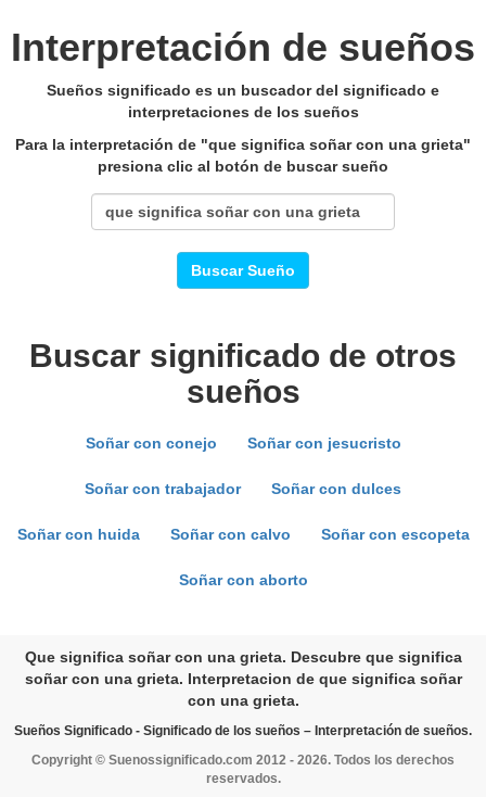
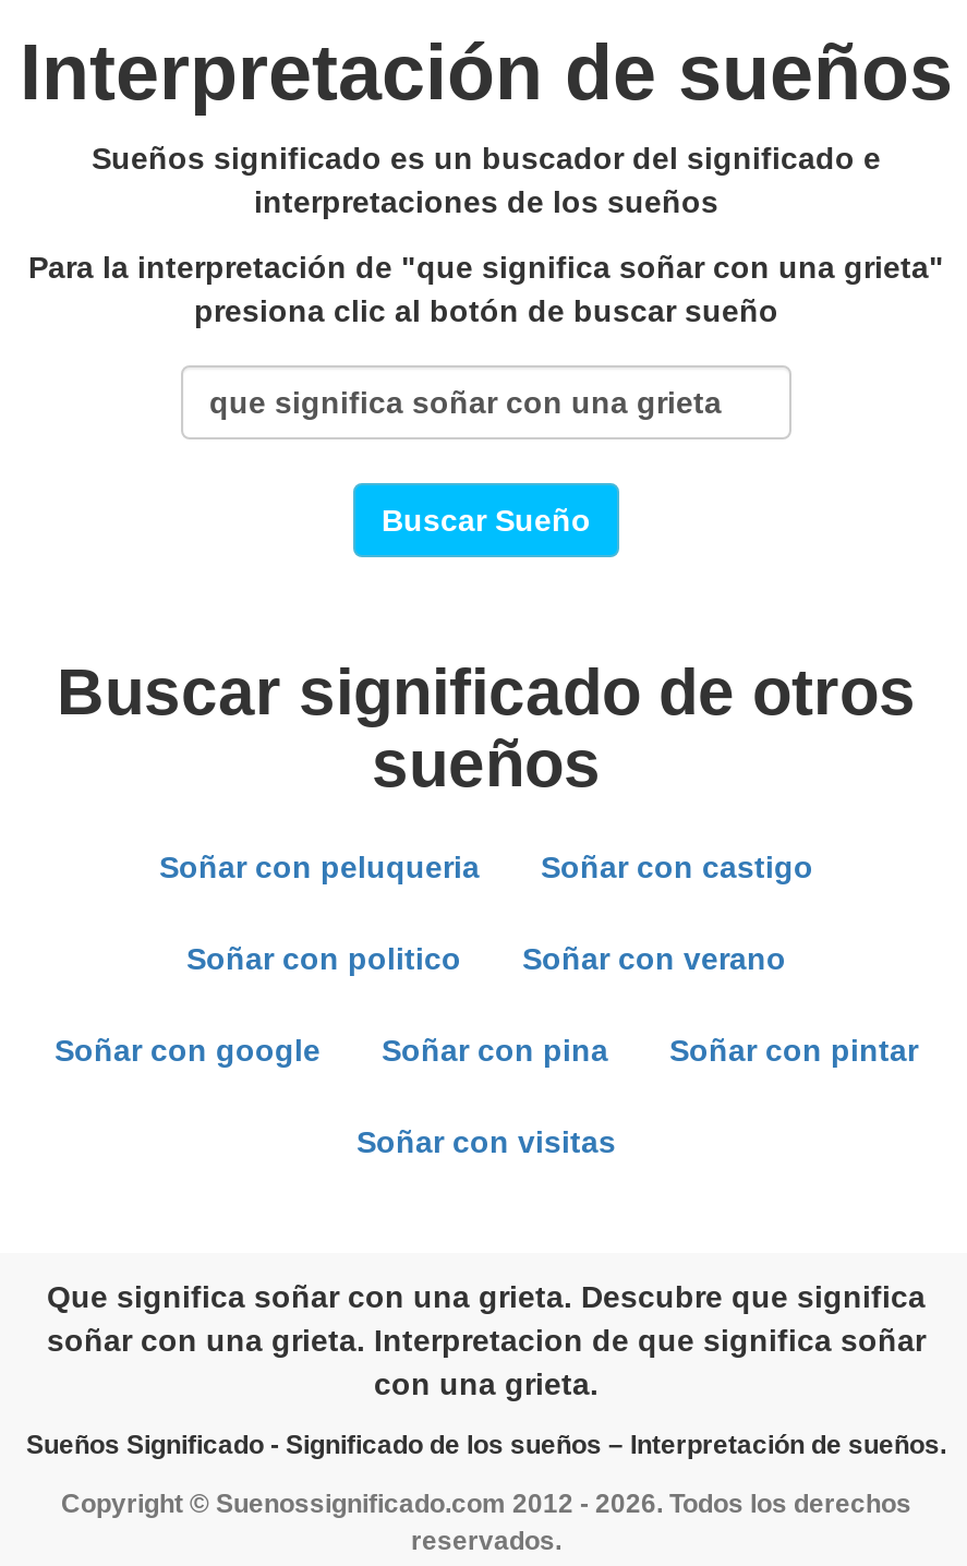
- Soñar con conejo
+ Soñar con peluqueria

- Soñar con jesucristo
+ Soñar con castigo

- Soñar con trabajador
+ Soñar con politico

- Soñar con dulces
+ Soñar con verano

- Soñar con huida
+ Soñar con google

- Soñar con calvo
+ Soñar con pina

- Soñar con escopeta
+ Soñar con pintar

- Soñar con aborto
+ Soñar con visitas
